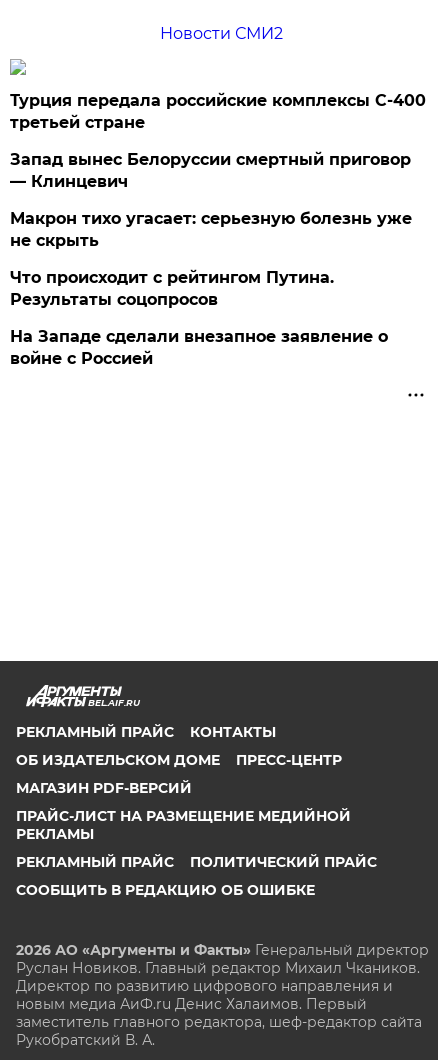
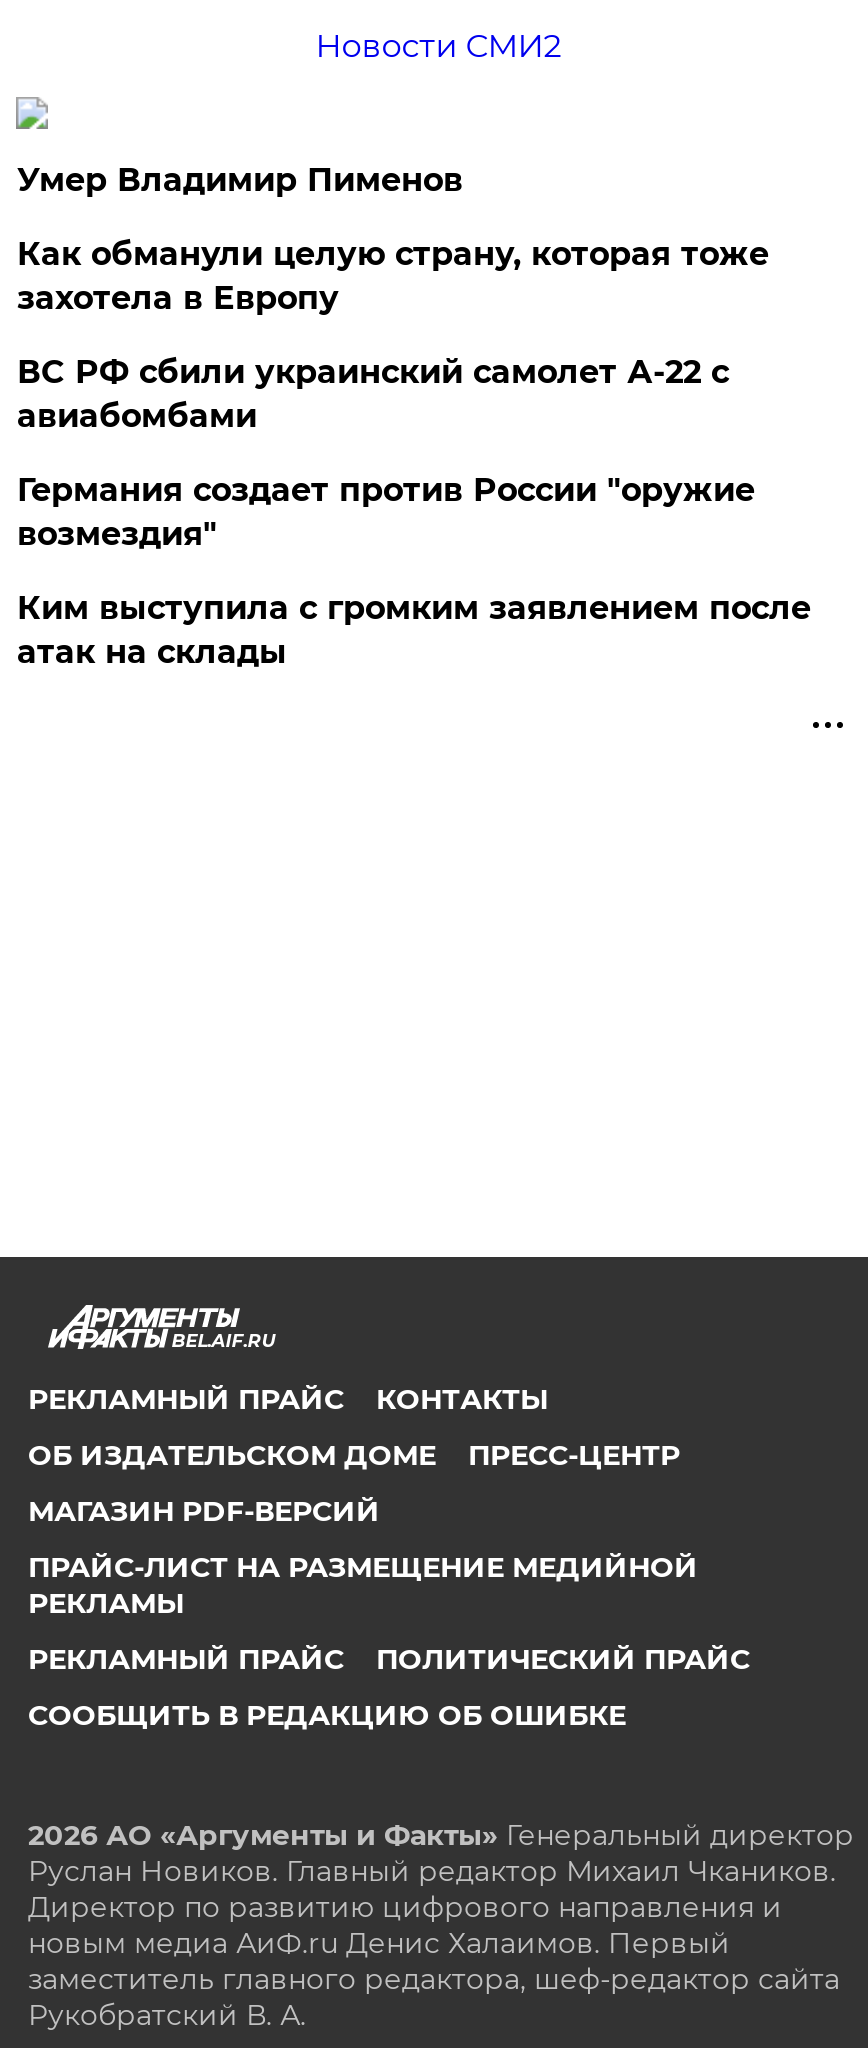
- Турция передала российские комплексы С-400
- третьей стране
+ Умер Владимир Пименов

- Запад вынес Белоруссии смертный приговор
- — Клинцевич
+ Как обманули целую страну, которая тоже
+ захотела в Европу

- Макрон тихо угасает: серьезную болезнь уже
- не скрыть
+ ВС РФ сбили украинский самолет А-22 с
+ авиабомбами

- Что происходит с рейтингом Путина.
- Результаты соцопросов
+ Германия создает против России "оружие
+ возмездия"

- На Западе сделали внезапное заявление о
- войне с Россией
+ Ким выступила с громким заявлением после
+ атак на склады
